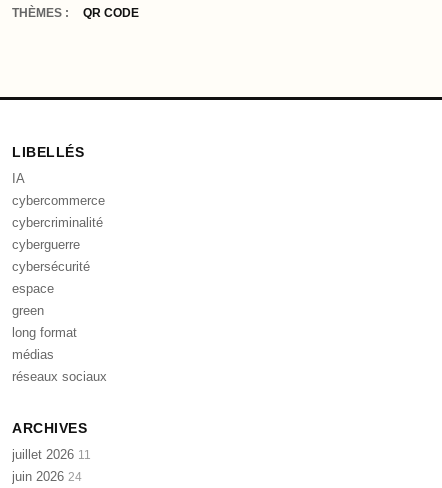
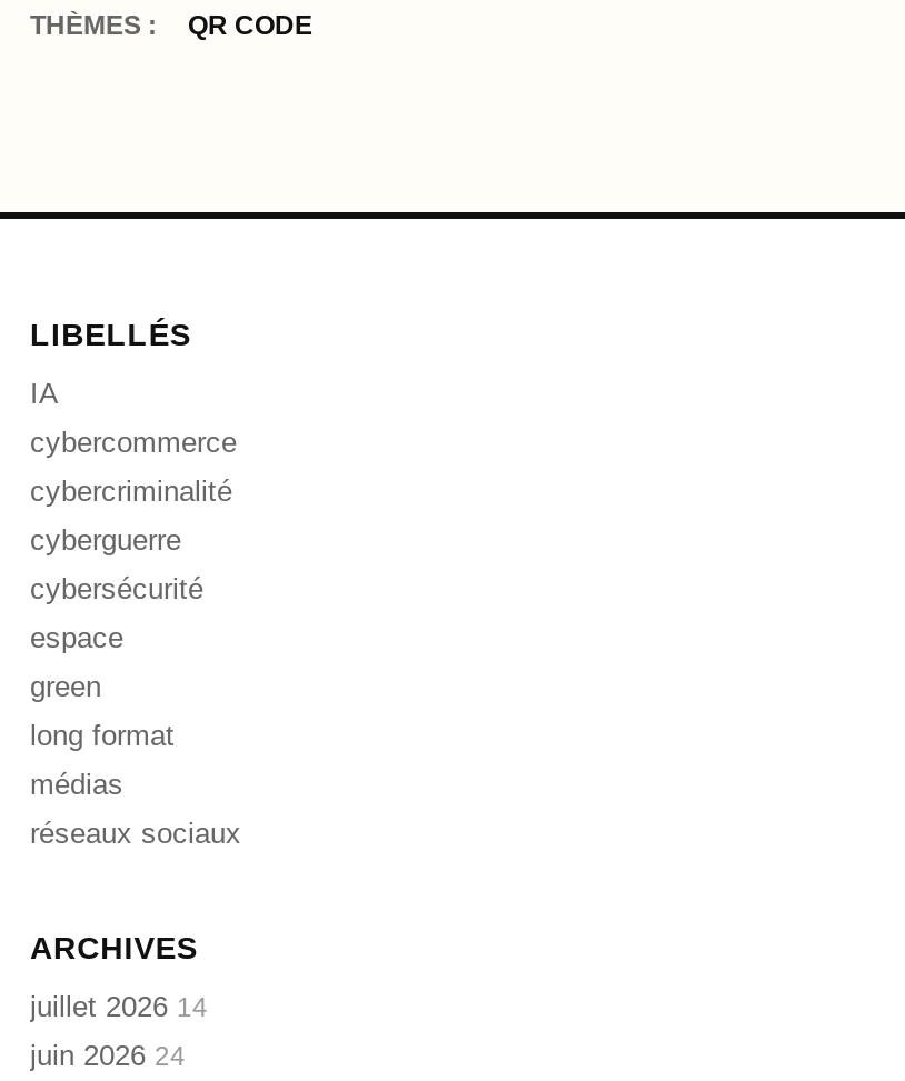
- juillet 2026 11
+ juillet 2026 14
